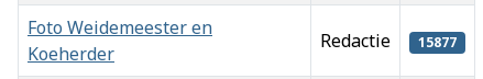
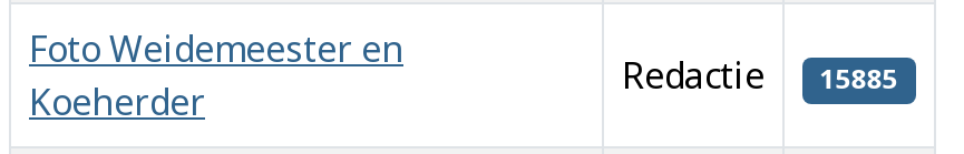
- Redactie 15877
+ Redactie 15885
